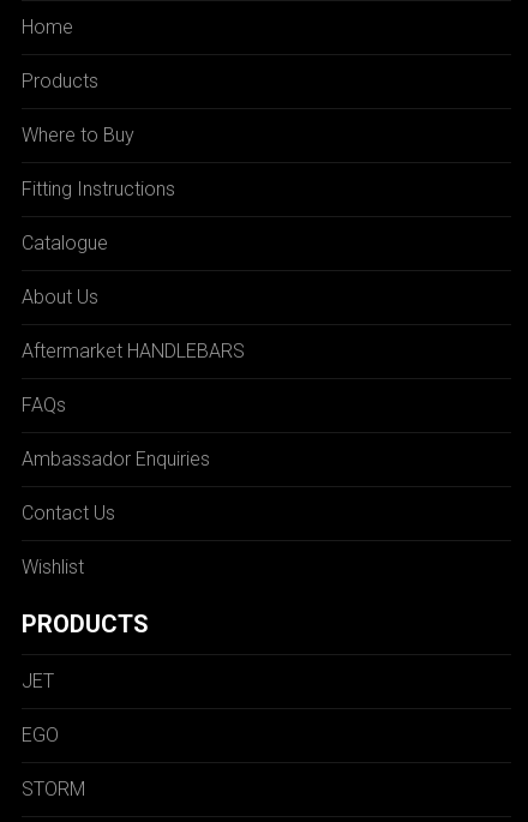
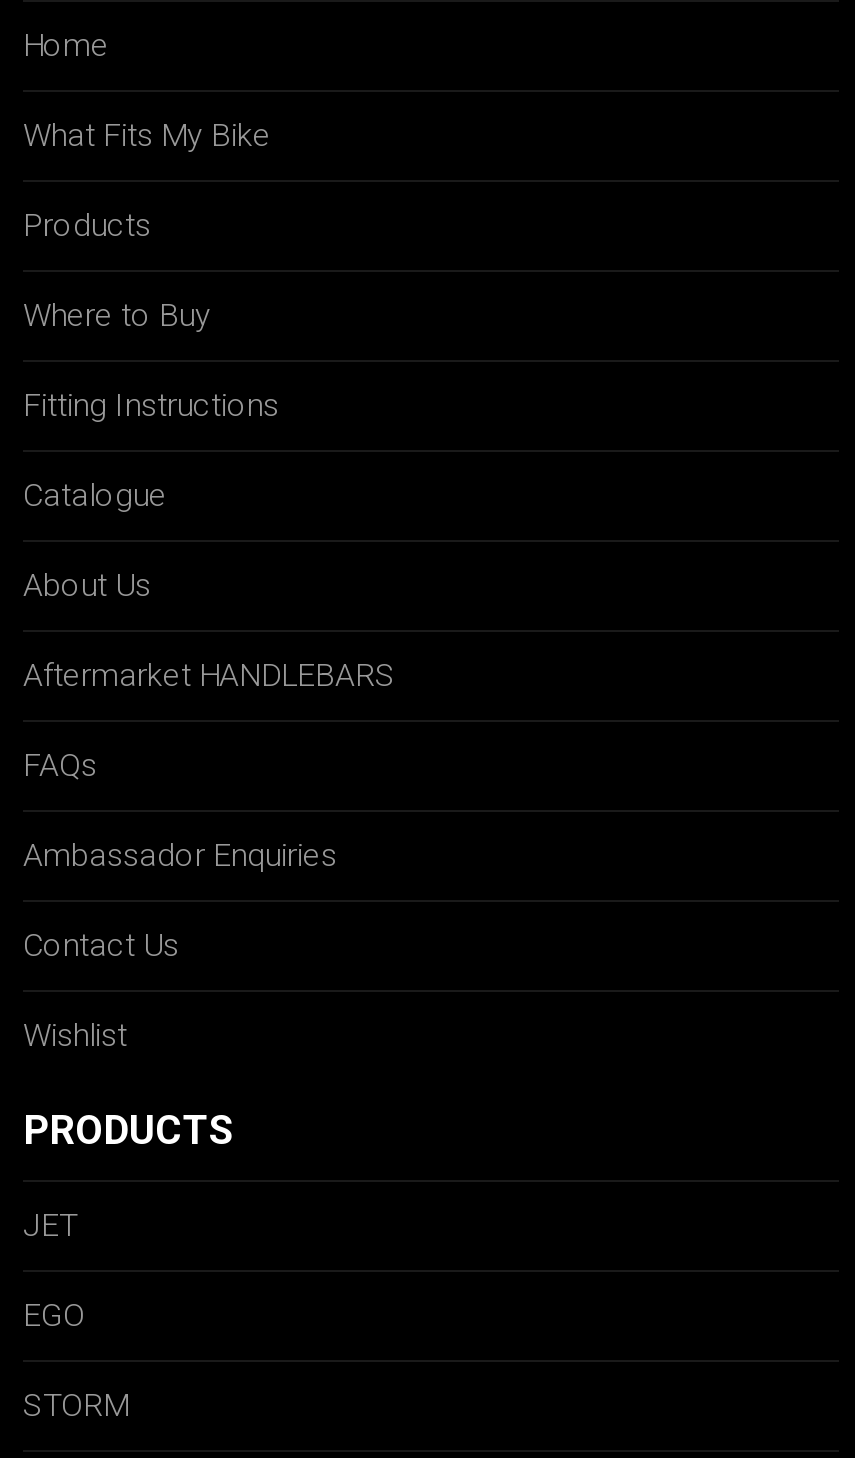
+ What Fits My Bike
